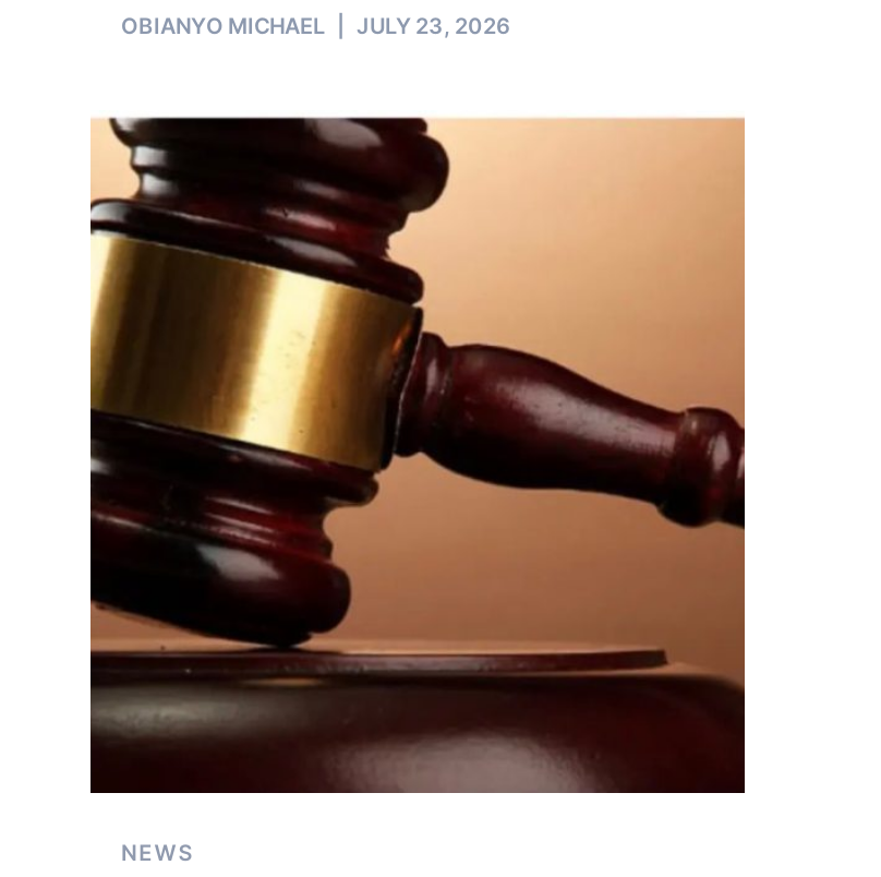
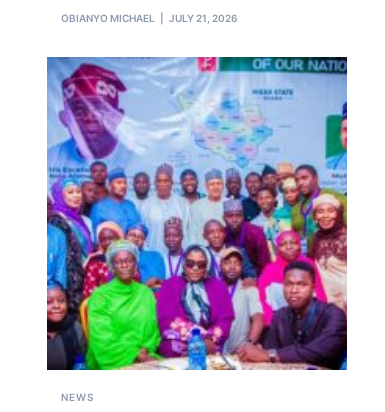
- OBIANYO MICHAEL JULY 23, 2026
+ OBIANYO MICHAEL JULY 21, 2026

- [image]
+ [image]
